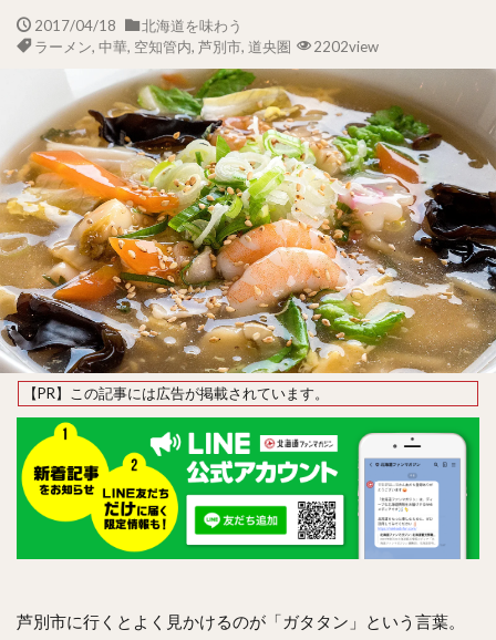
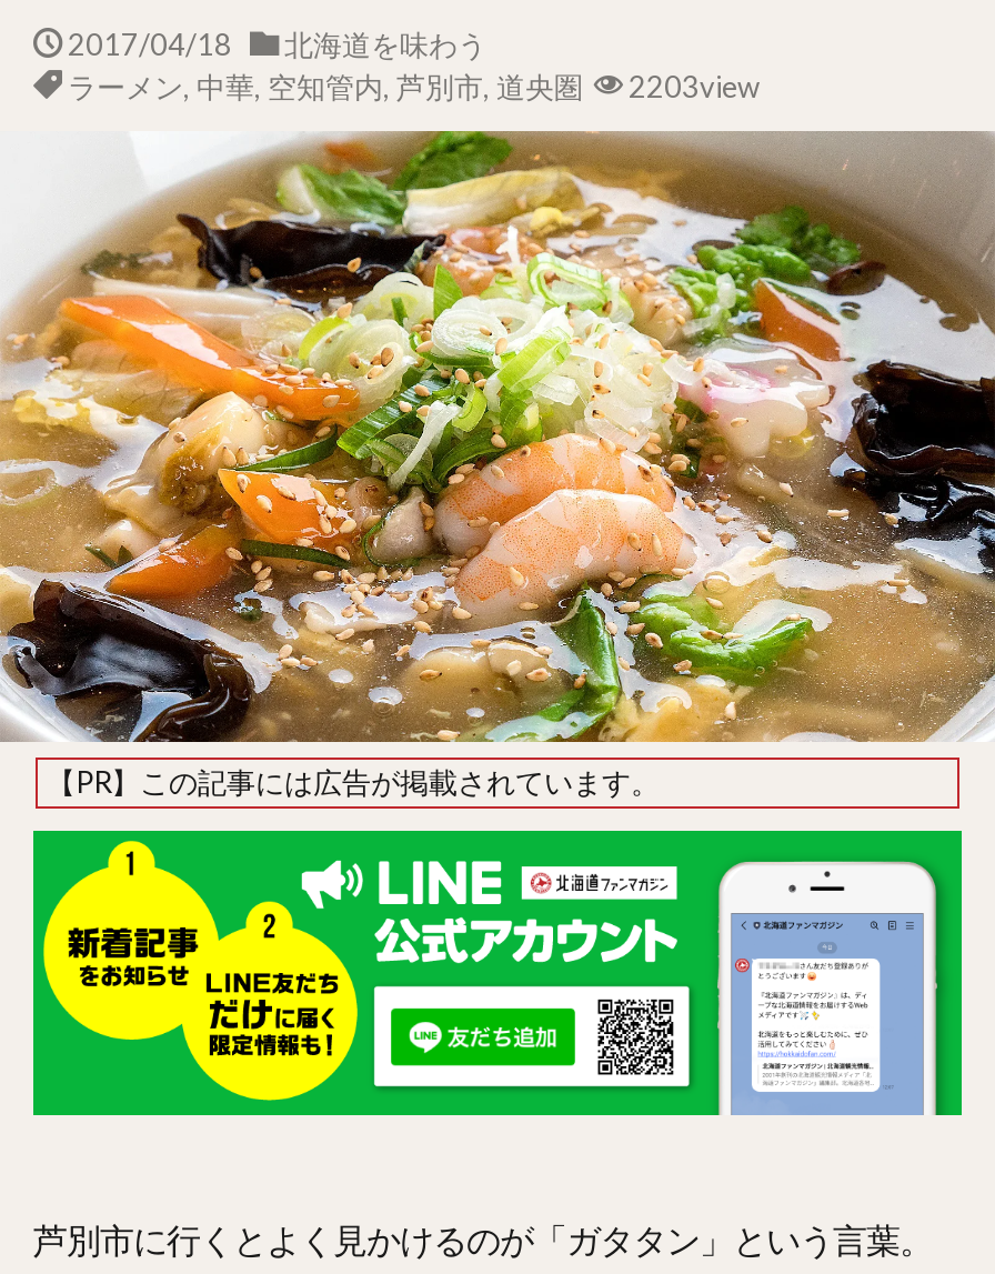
- ラーメン,中華,空知管内,芦別市,道央圏 2202view
+ ラーメン,中華,空知管内,芦別市,道央圏 2203view
